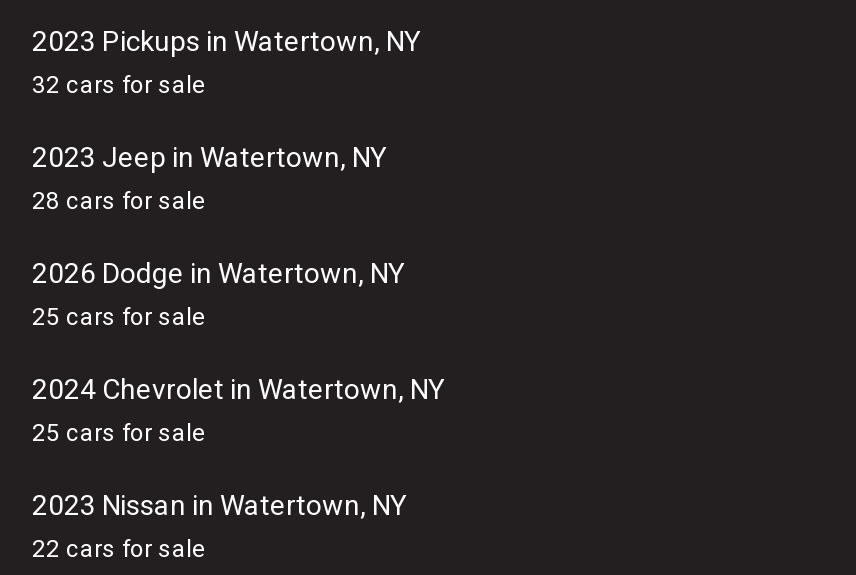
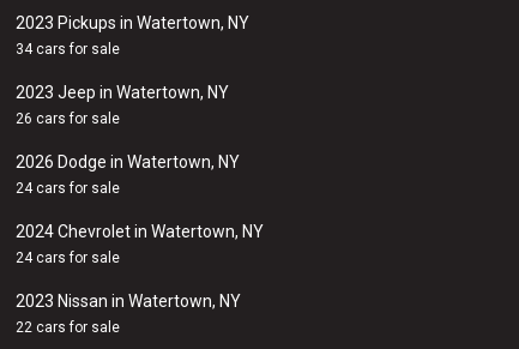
- 32 cars for sale
+ 34 cars for sale

- 28 cars for sale
+ 26 cars for sale

- 25 cars for sale
+ 24 cars for sale

- 25 cars for sale
+ 24 cars for sale
